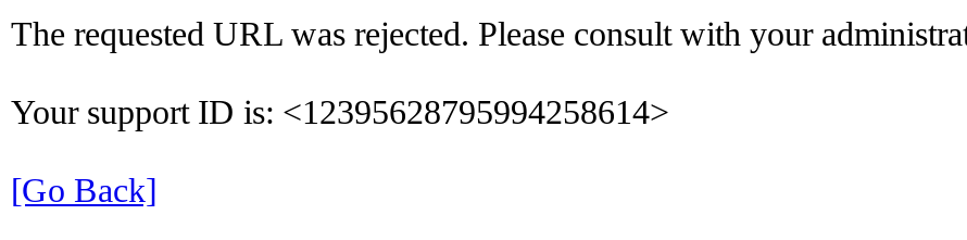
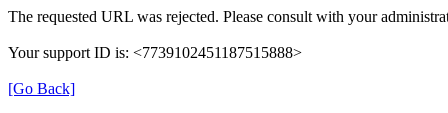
- Your support ID is: <12395628795994258614>
+ Your support ID is: <7739102451187515888>
